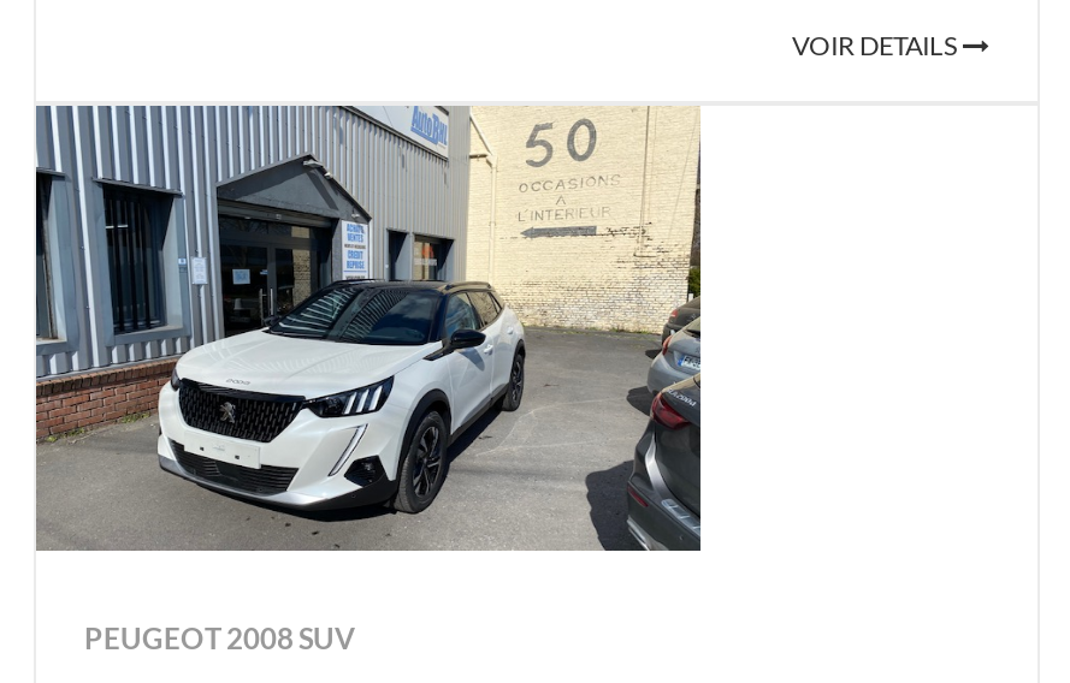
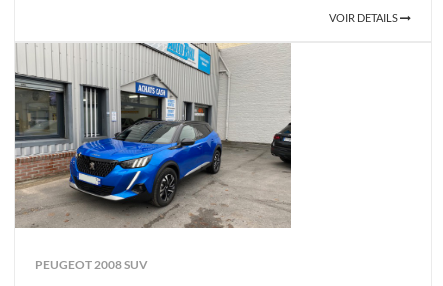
- [image]
+ [image]
